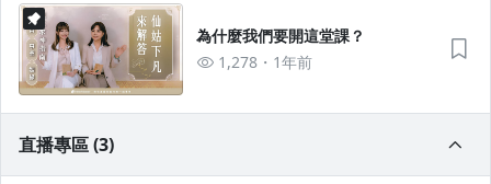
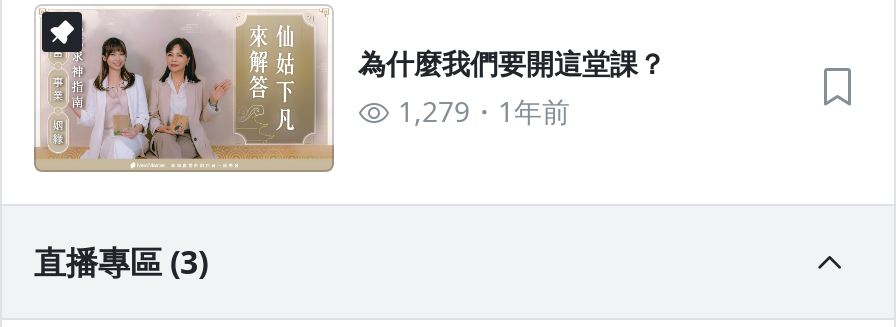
- 1,278 1年前
+ 1,279 1年前
